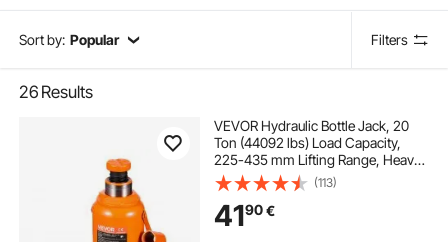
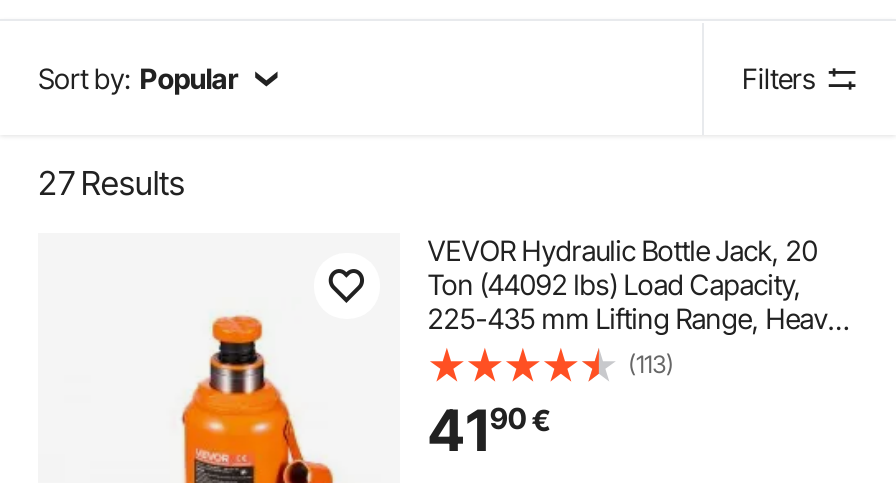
- 26 Results
+ 27 Results
